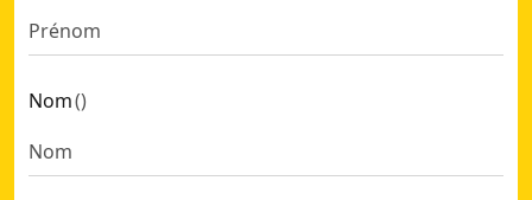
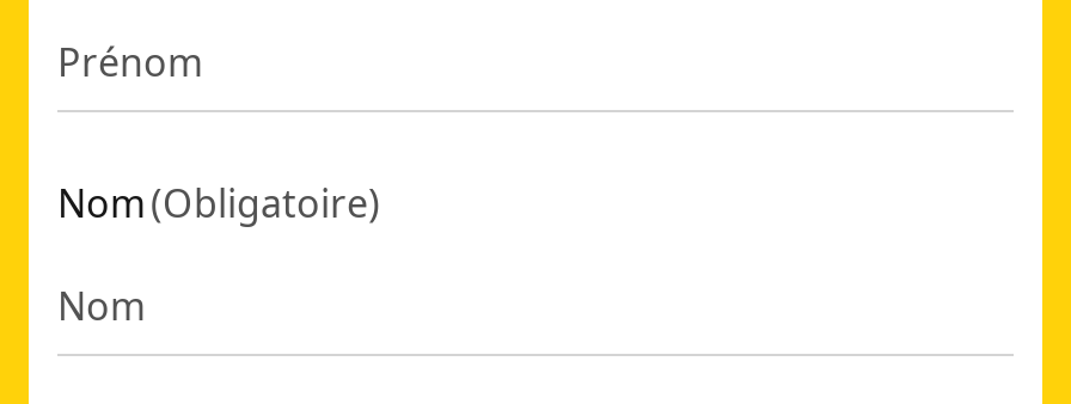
- Nom ()
+ Nom (Obligatoire)
